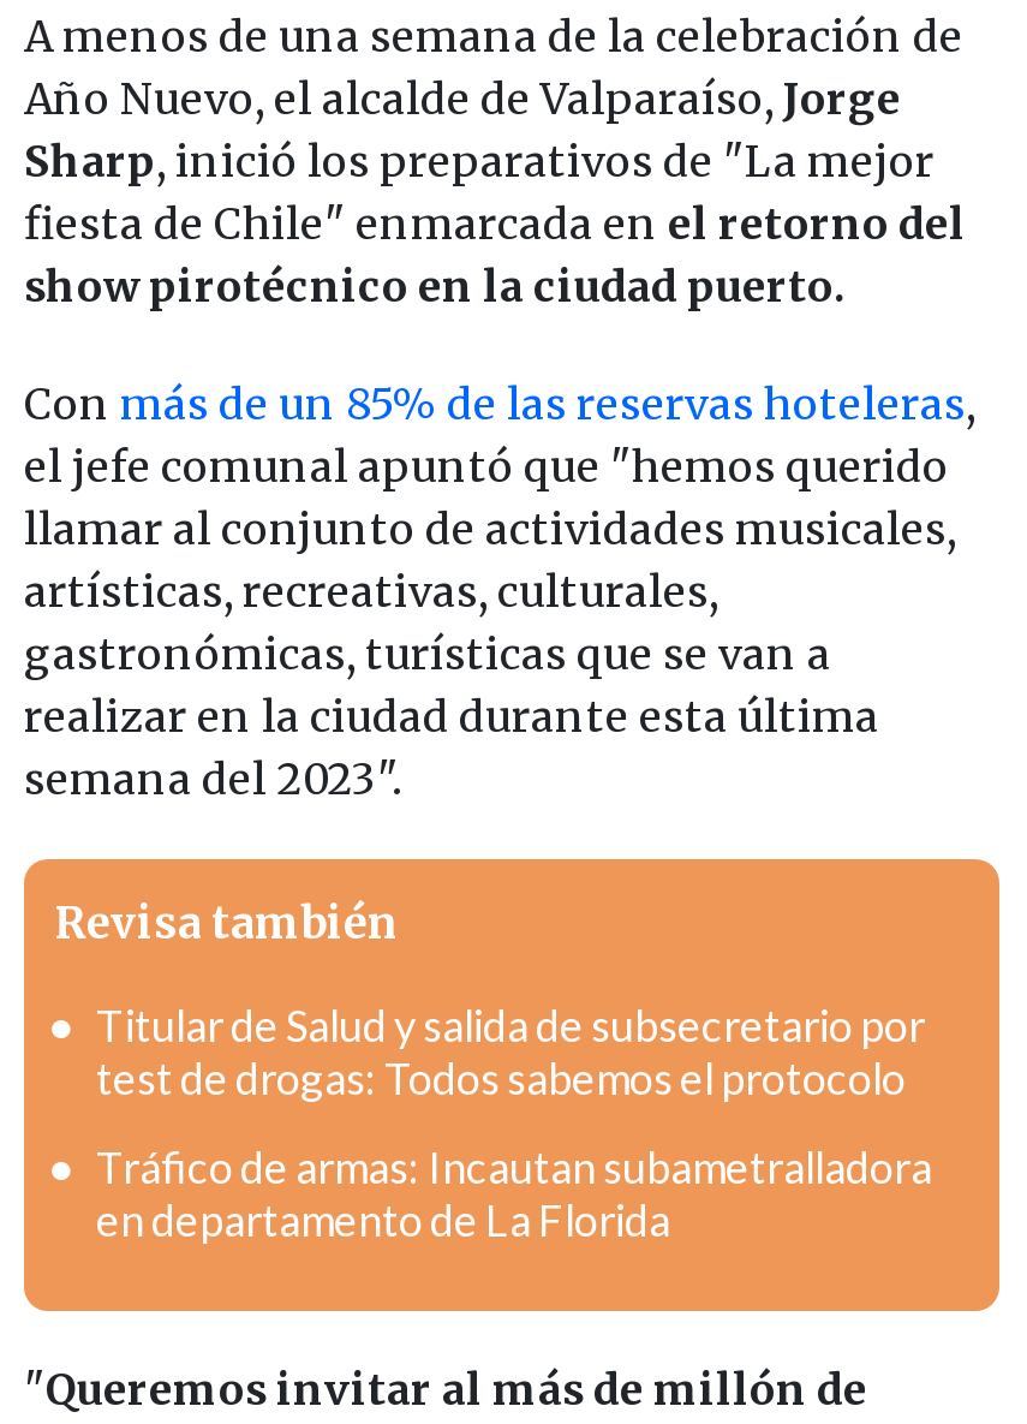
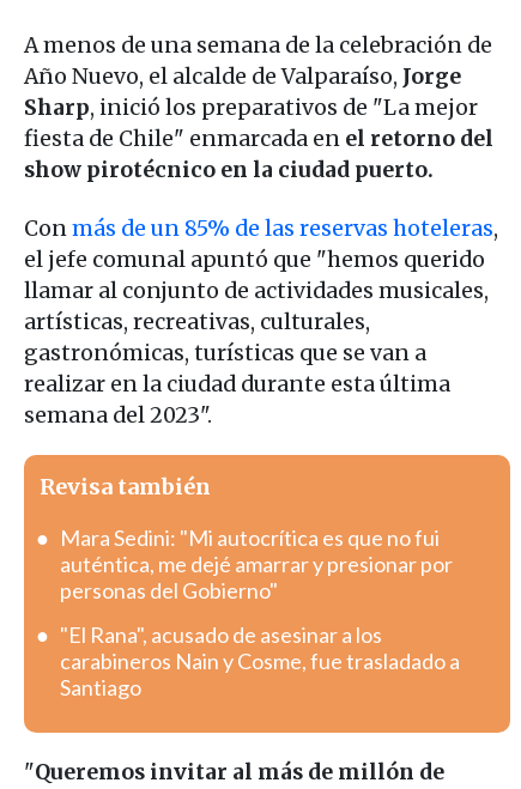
- Titular de Salud y salida de subsecretario por
- test de drogas: Todos sabemos el protocolo
+ Mara Sedini: "Mi autocrítica es que no fui
+ auténtica, me dejé amarrar y presionar por
+ personas del Gobierno"

- Tráfico de armas: Incautan subametralladora
- en departamento de La Florida
+ "El Rana", acusado de asesinar a los
+ carabineros Nain y Cosme, fue trasladado a
+ Santiago
